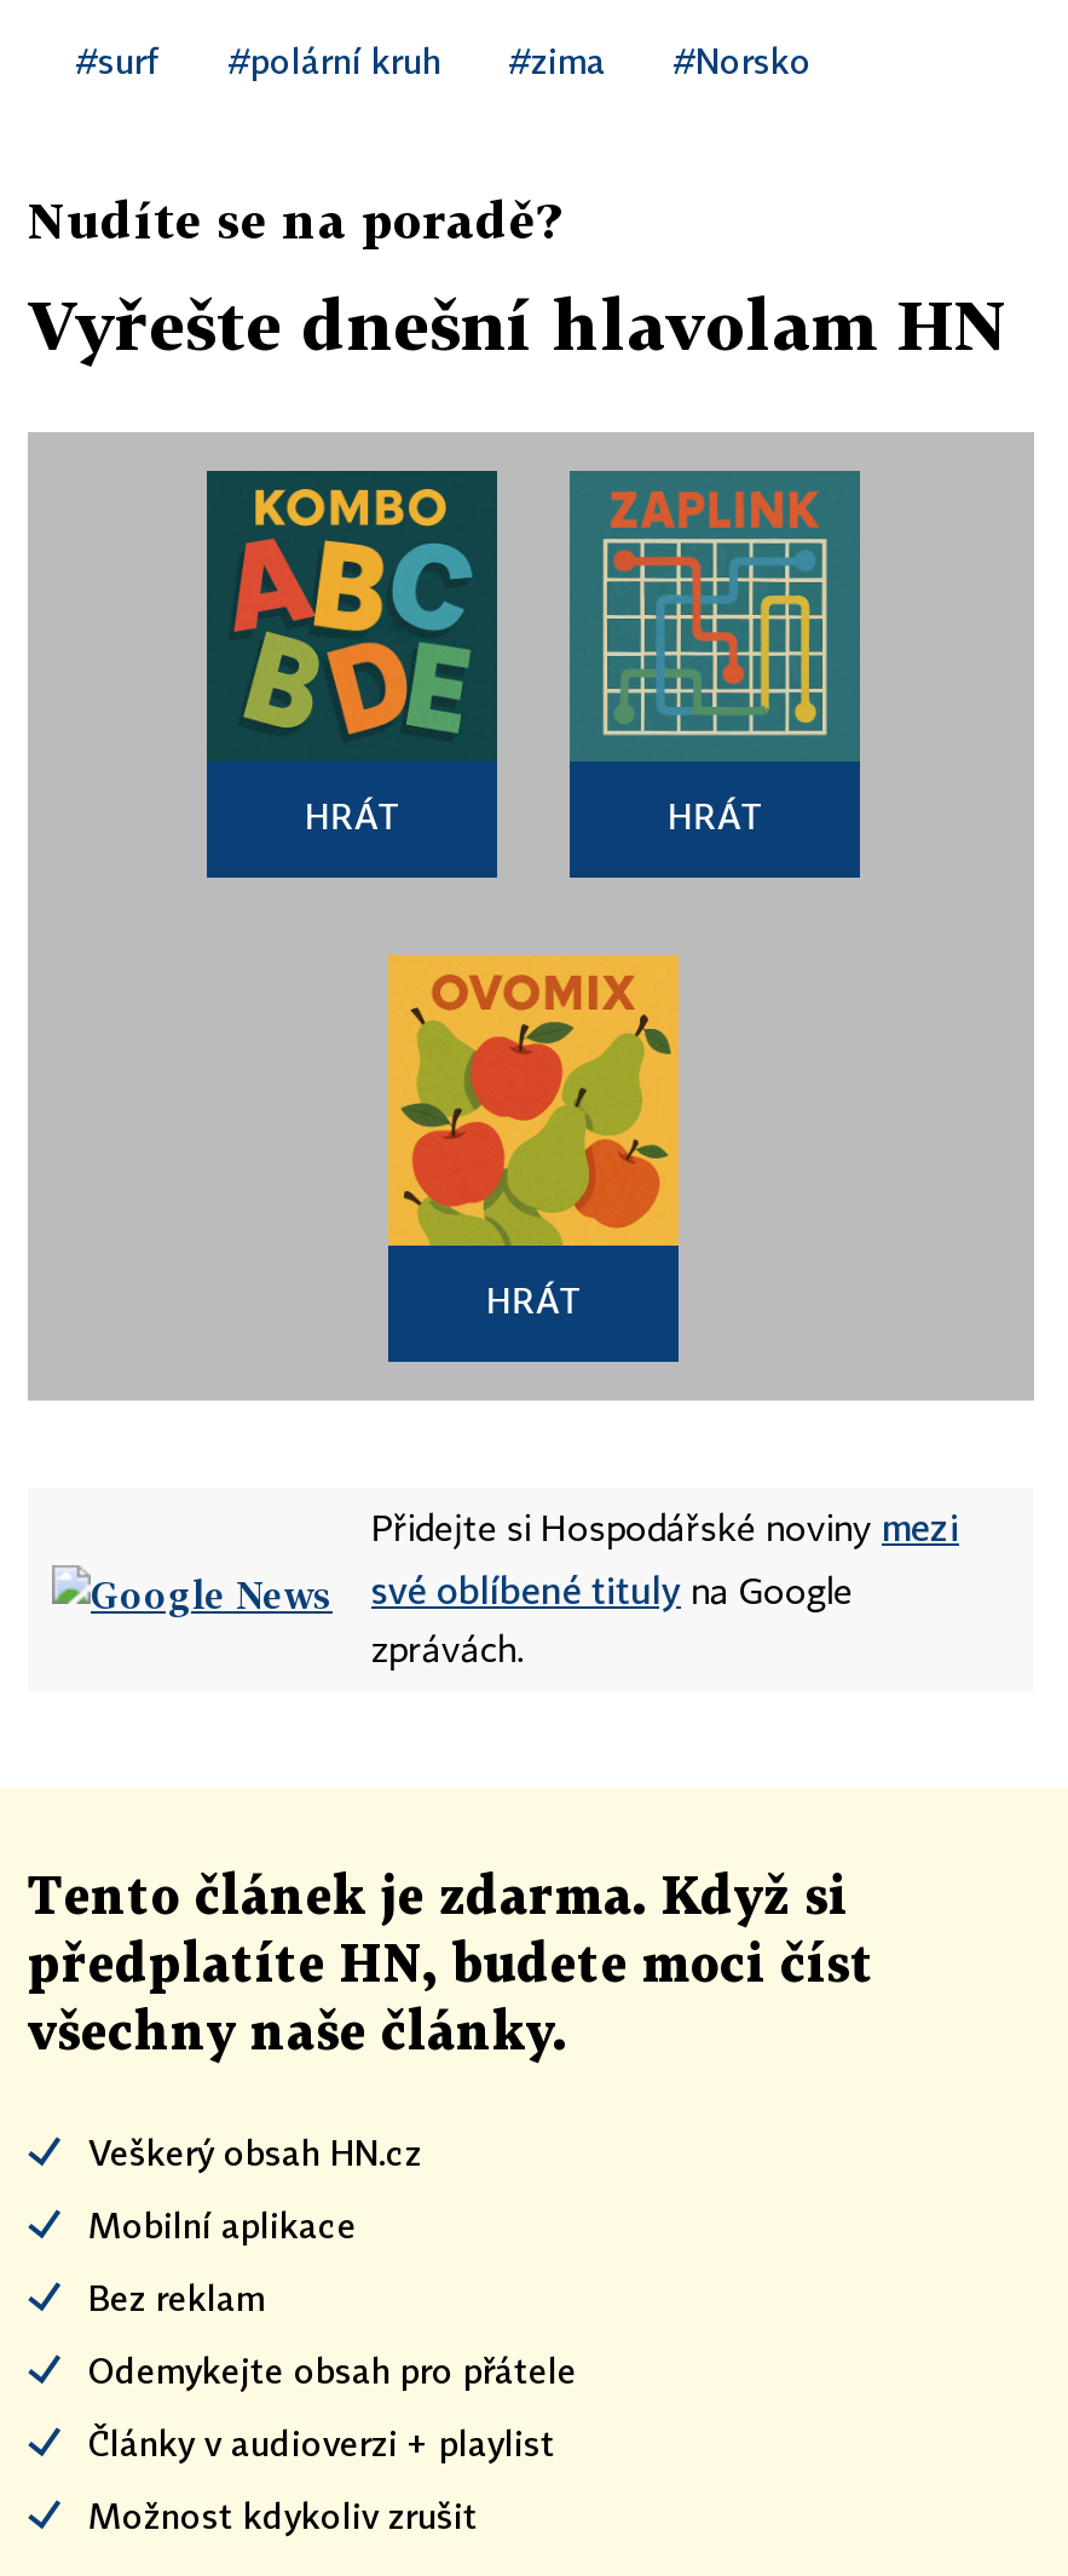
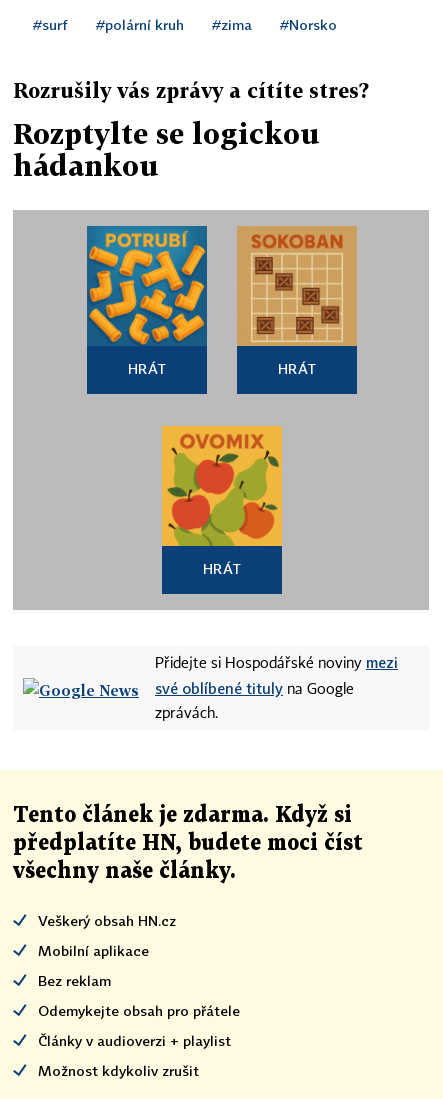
- Nudíte se na poradě?
+ Rozrušily vás zprávy a cítíte stres?

- Vyřešte dnešní hlavolam HN
+ Rozptylte se logickou
+ hádankou

- [image]
+ [image]

- [image]
+ [image]
